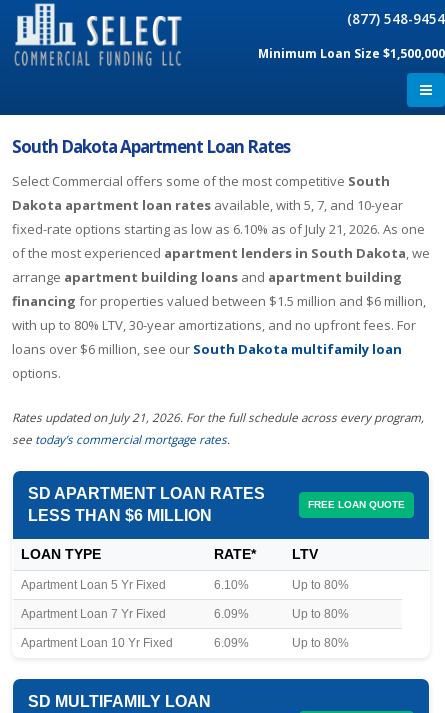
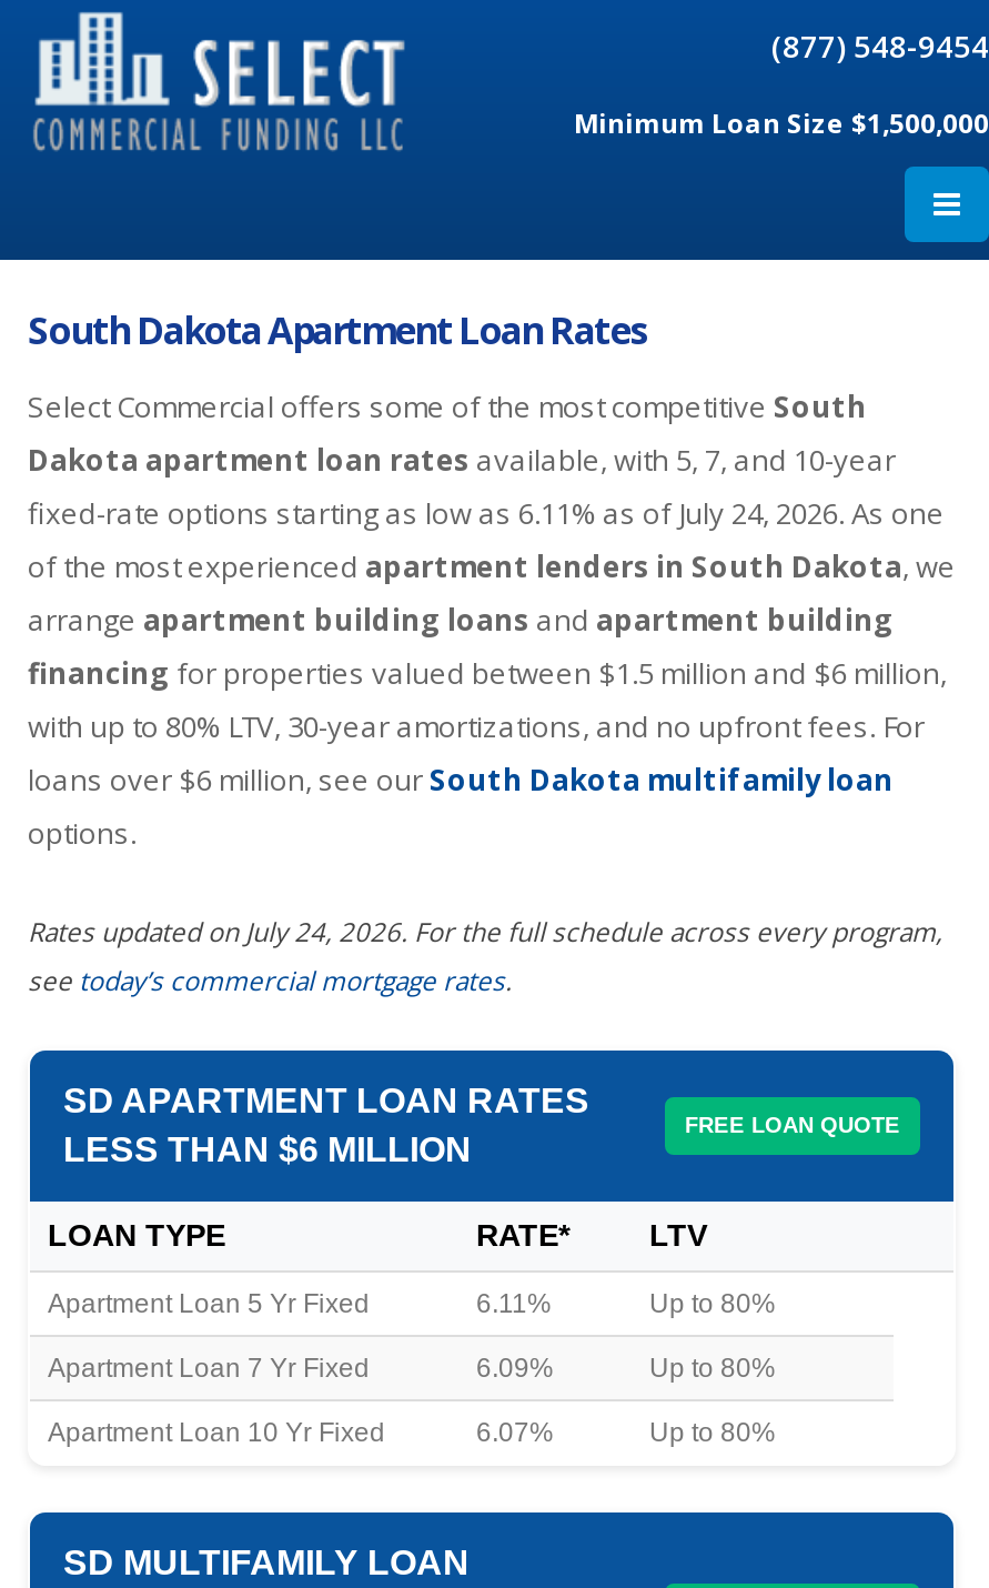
- fixed-rate options starting as low as 6.10% as of July 21, 2026. As one
+ fixed-rate options starting as low as 6.11% as of July 24, 2026. As one

- Rates updated on July 21, 2026. For the full schedule across every program,
+ Rates updated on July 24, 2026. For the full schedule across every program,

- 6.10%
+ 6.11%

- 6.09%
+ 6.07%
